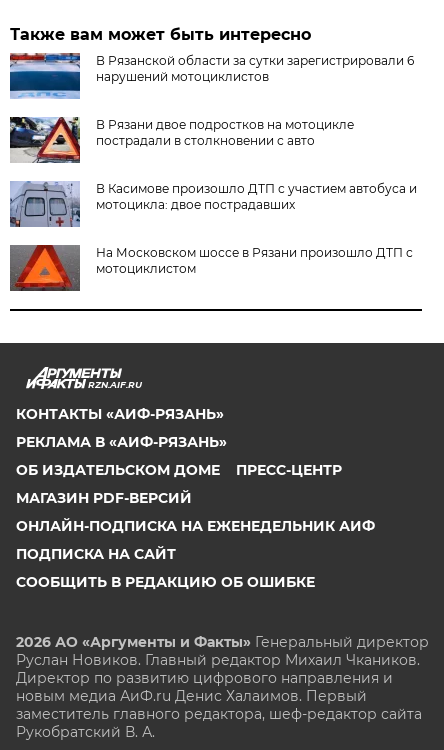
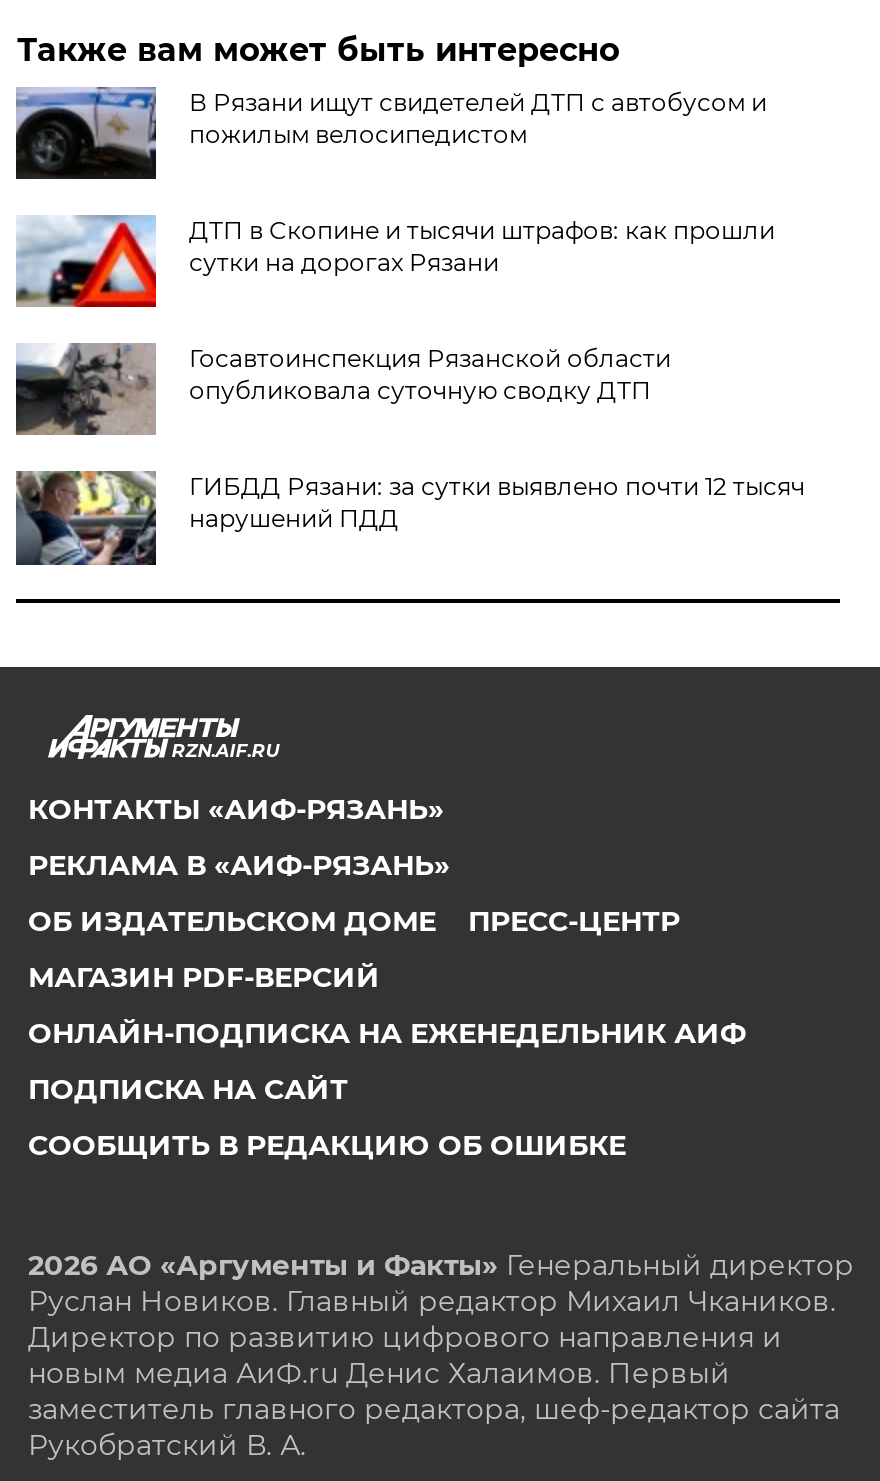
- [image]
- В Рязанской области за сутки зарегистрировали 6
- нарушений мотоциклистов
+ [image]
+ В Рязани ищут свидетелей ДТП с автобусом и
+ пожилым велосипедистом

- [image]
- В Рязани двое подростков на мотоцикле
- пострадали в столкновении с авто
+ [image]
+ ДТП в Скопине и тысячи штрафов: как прошли
+ сутки на дорогах Рязани

- [image]
- В Касимове произошло ДТП с участием автобуса и
- мотоцикла: двое пострадавших
+ [image]
+ Госавтоинспекция Рязанской области
+ опубликовала суточную сводку ДТП

- [image]
- На Московском шоссе в Рязани произошло ДТП с
- мотоциклистом
+ [image]
+ ГИБДД Рязани: за сутки выявлено почти 12 тысяч
+ нарушений ПДД
